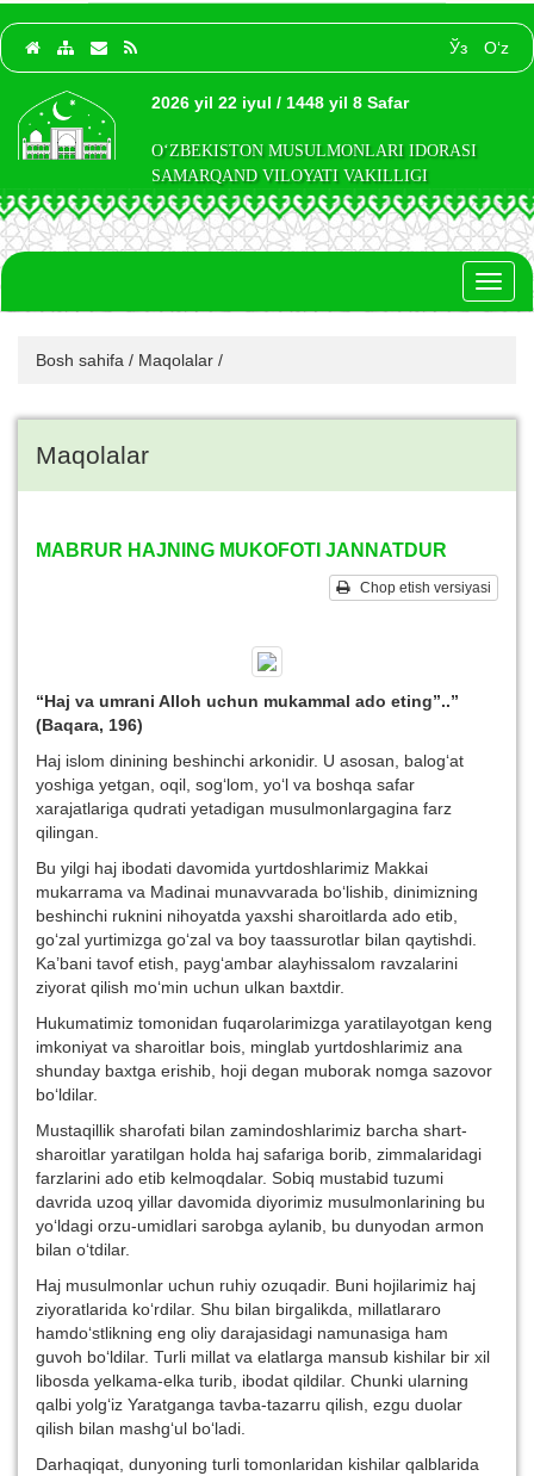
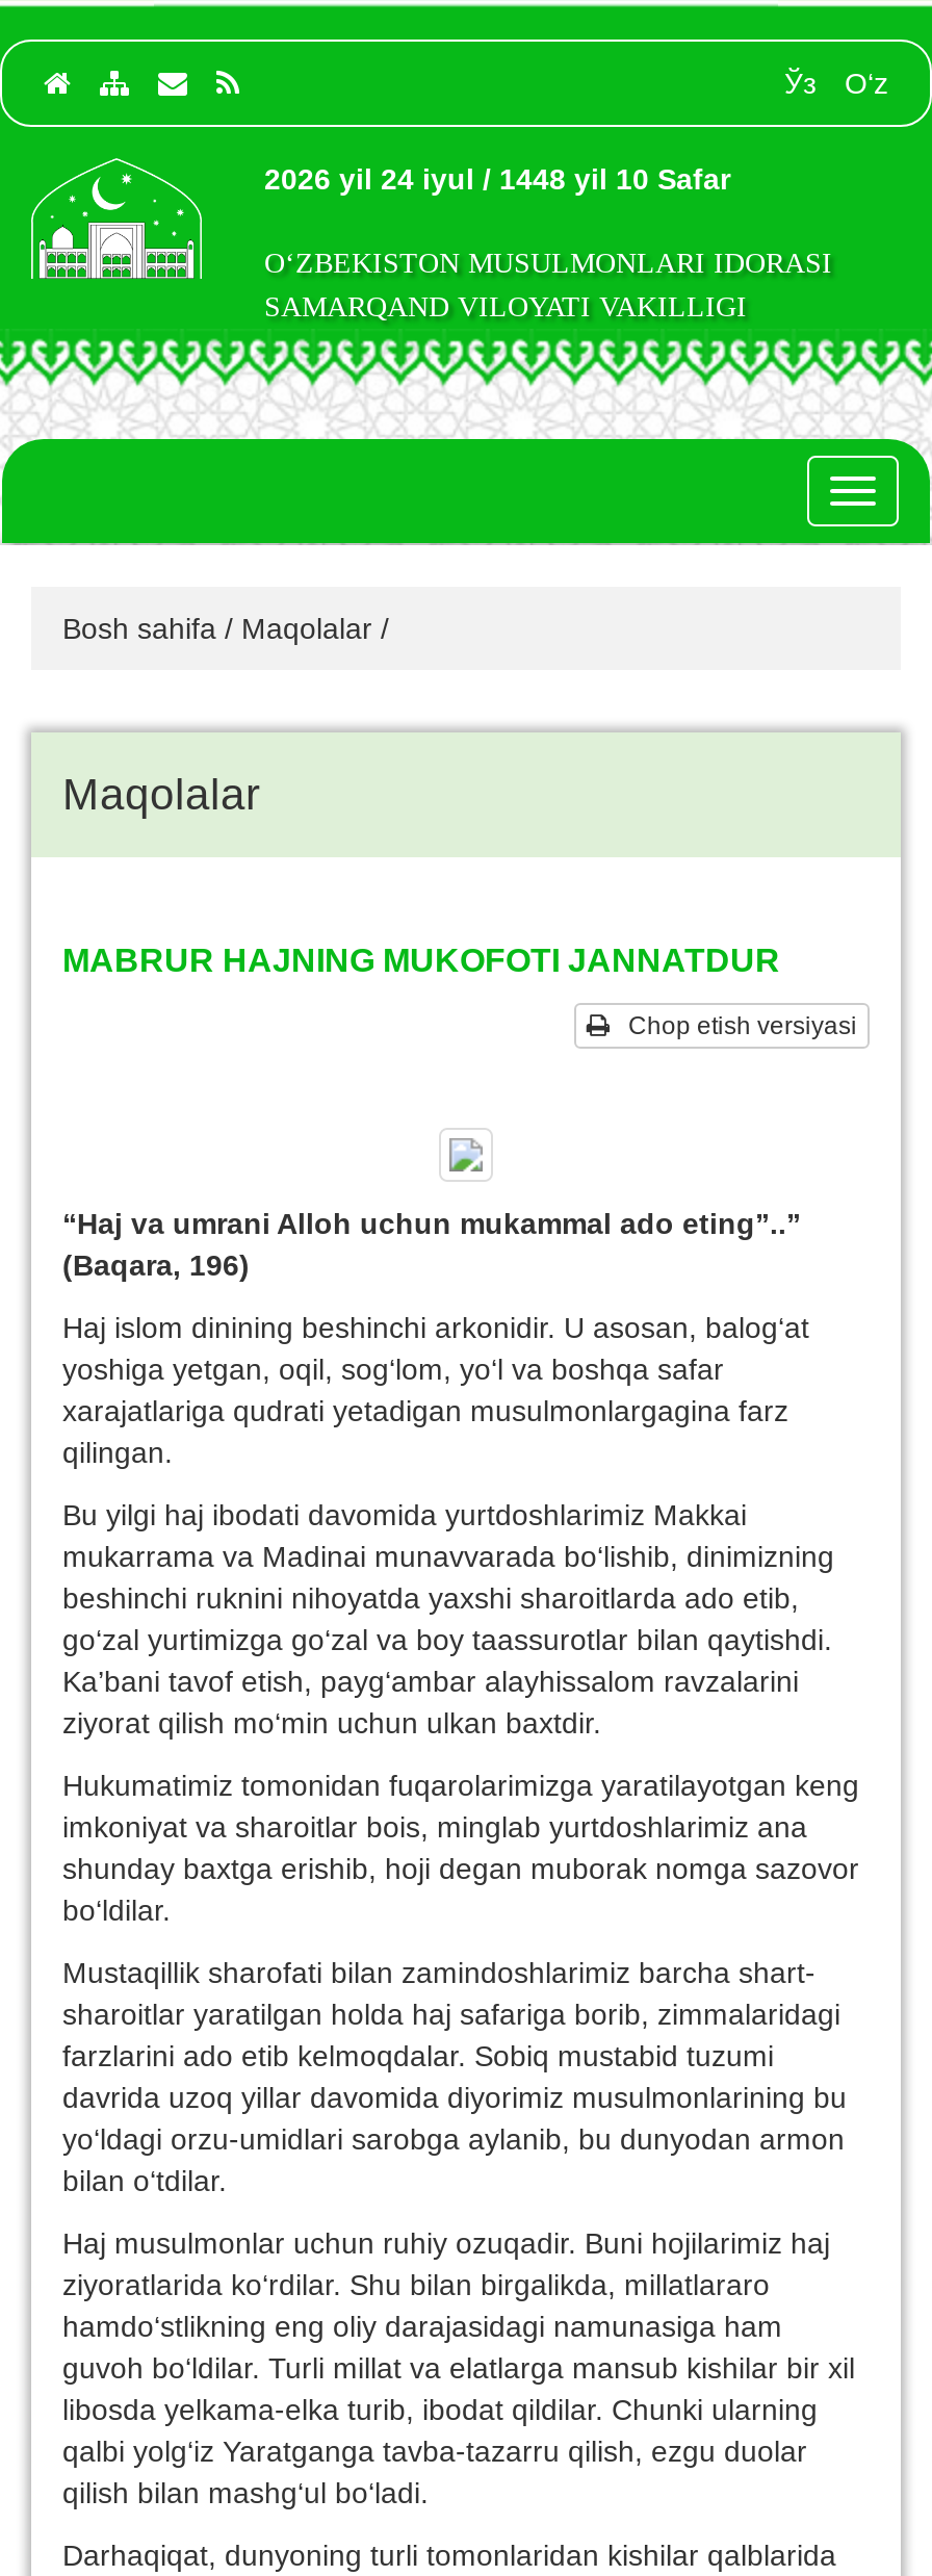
- 2026 yil 22 iyul / 1448 yil 8 Safar
+ 2026 yil 24 iyul / 1448 yil 10 Safar
